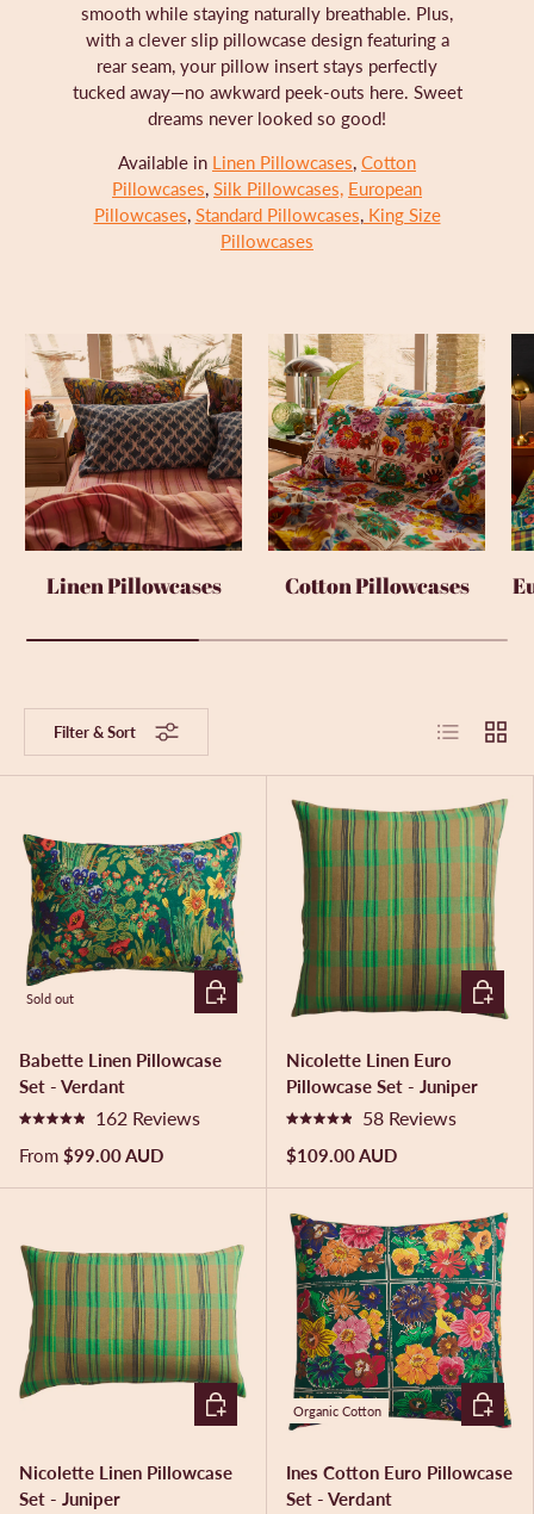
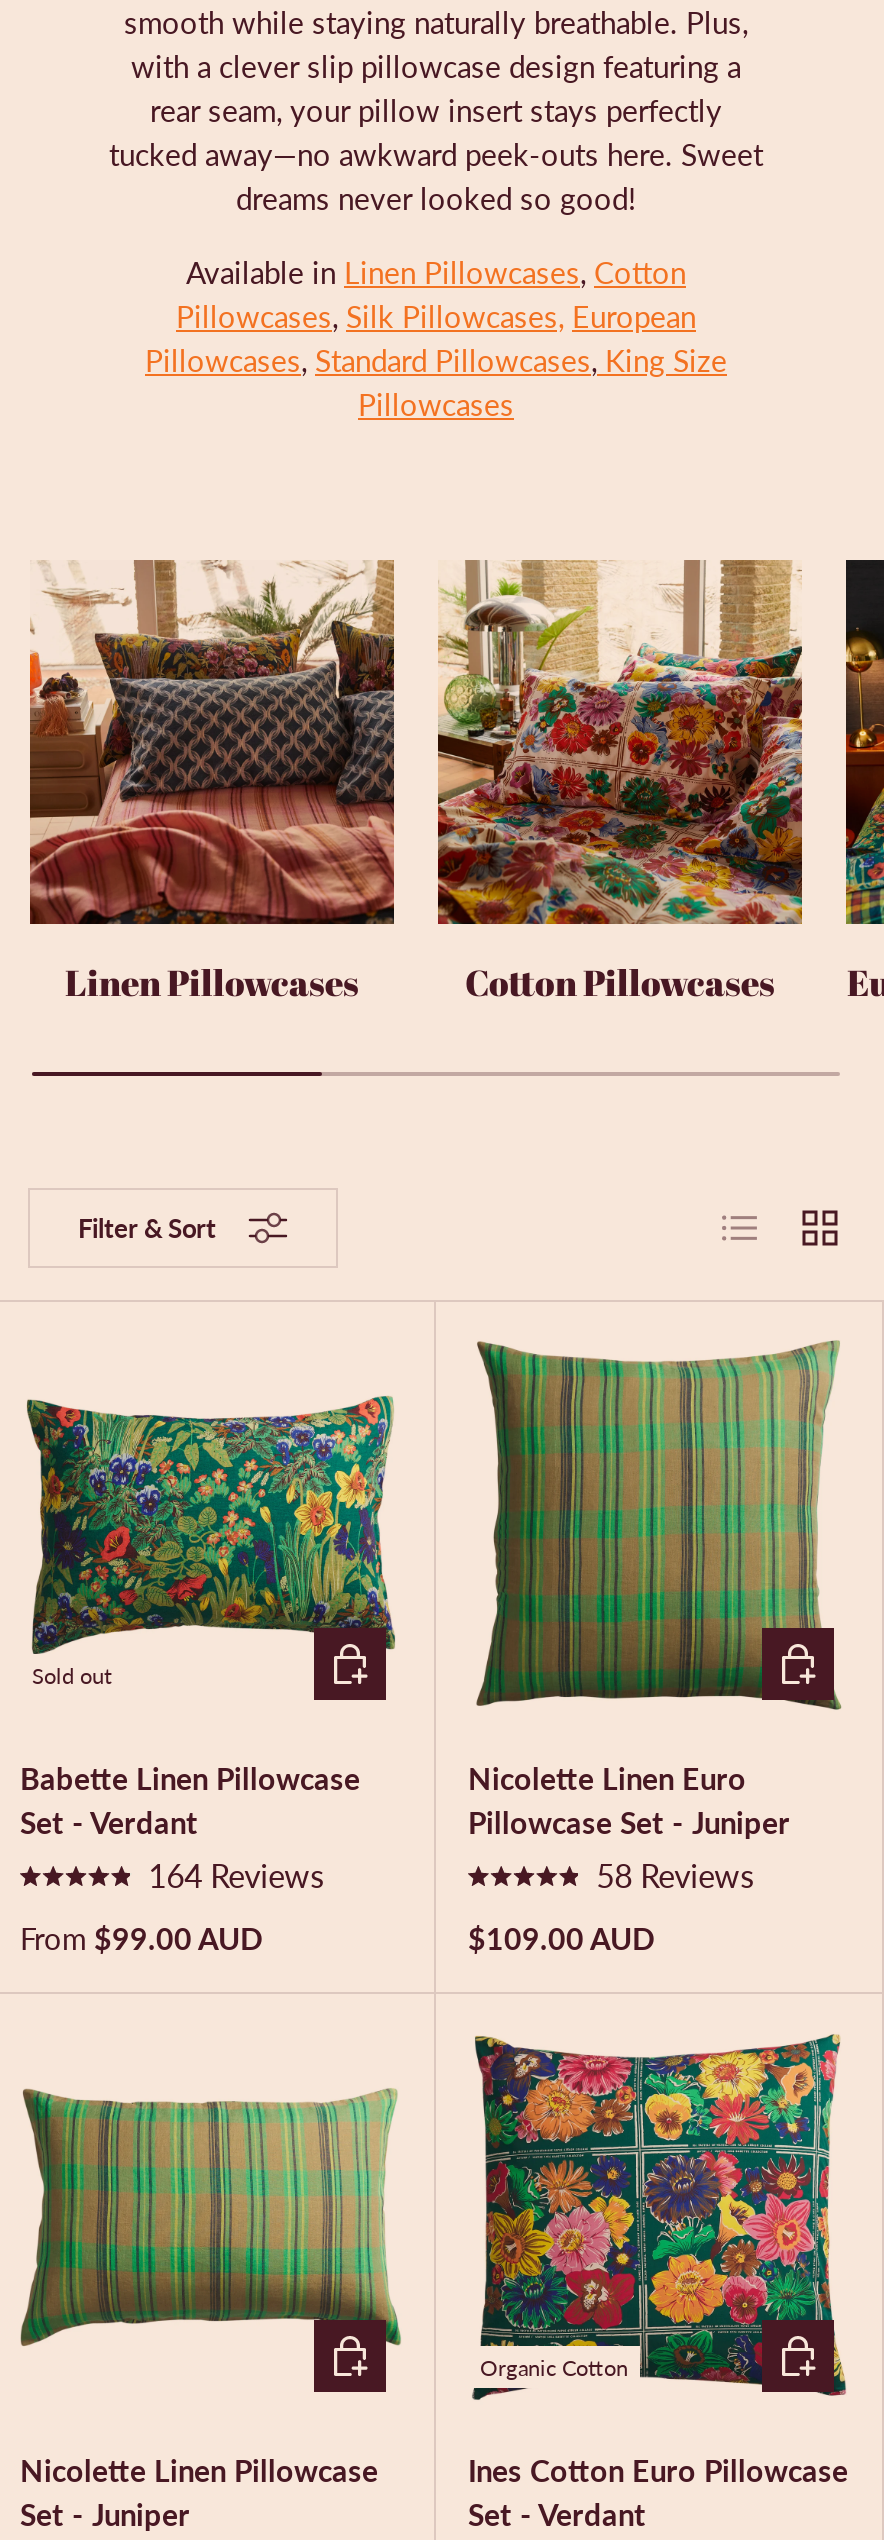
- 162 Reviews
+ 164 Reviews
